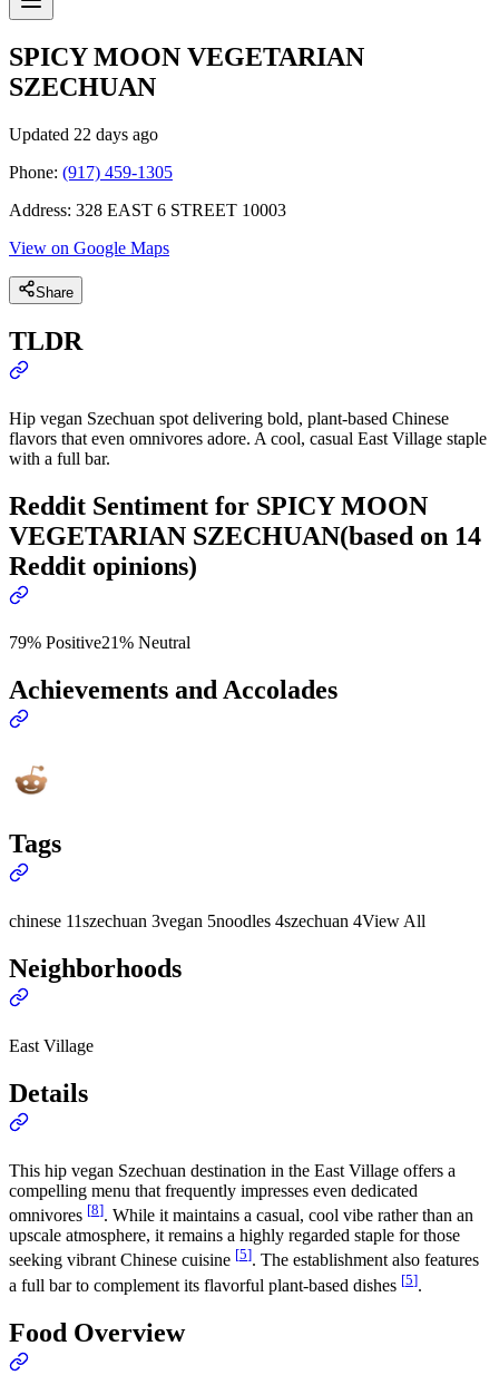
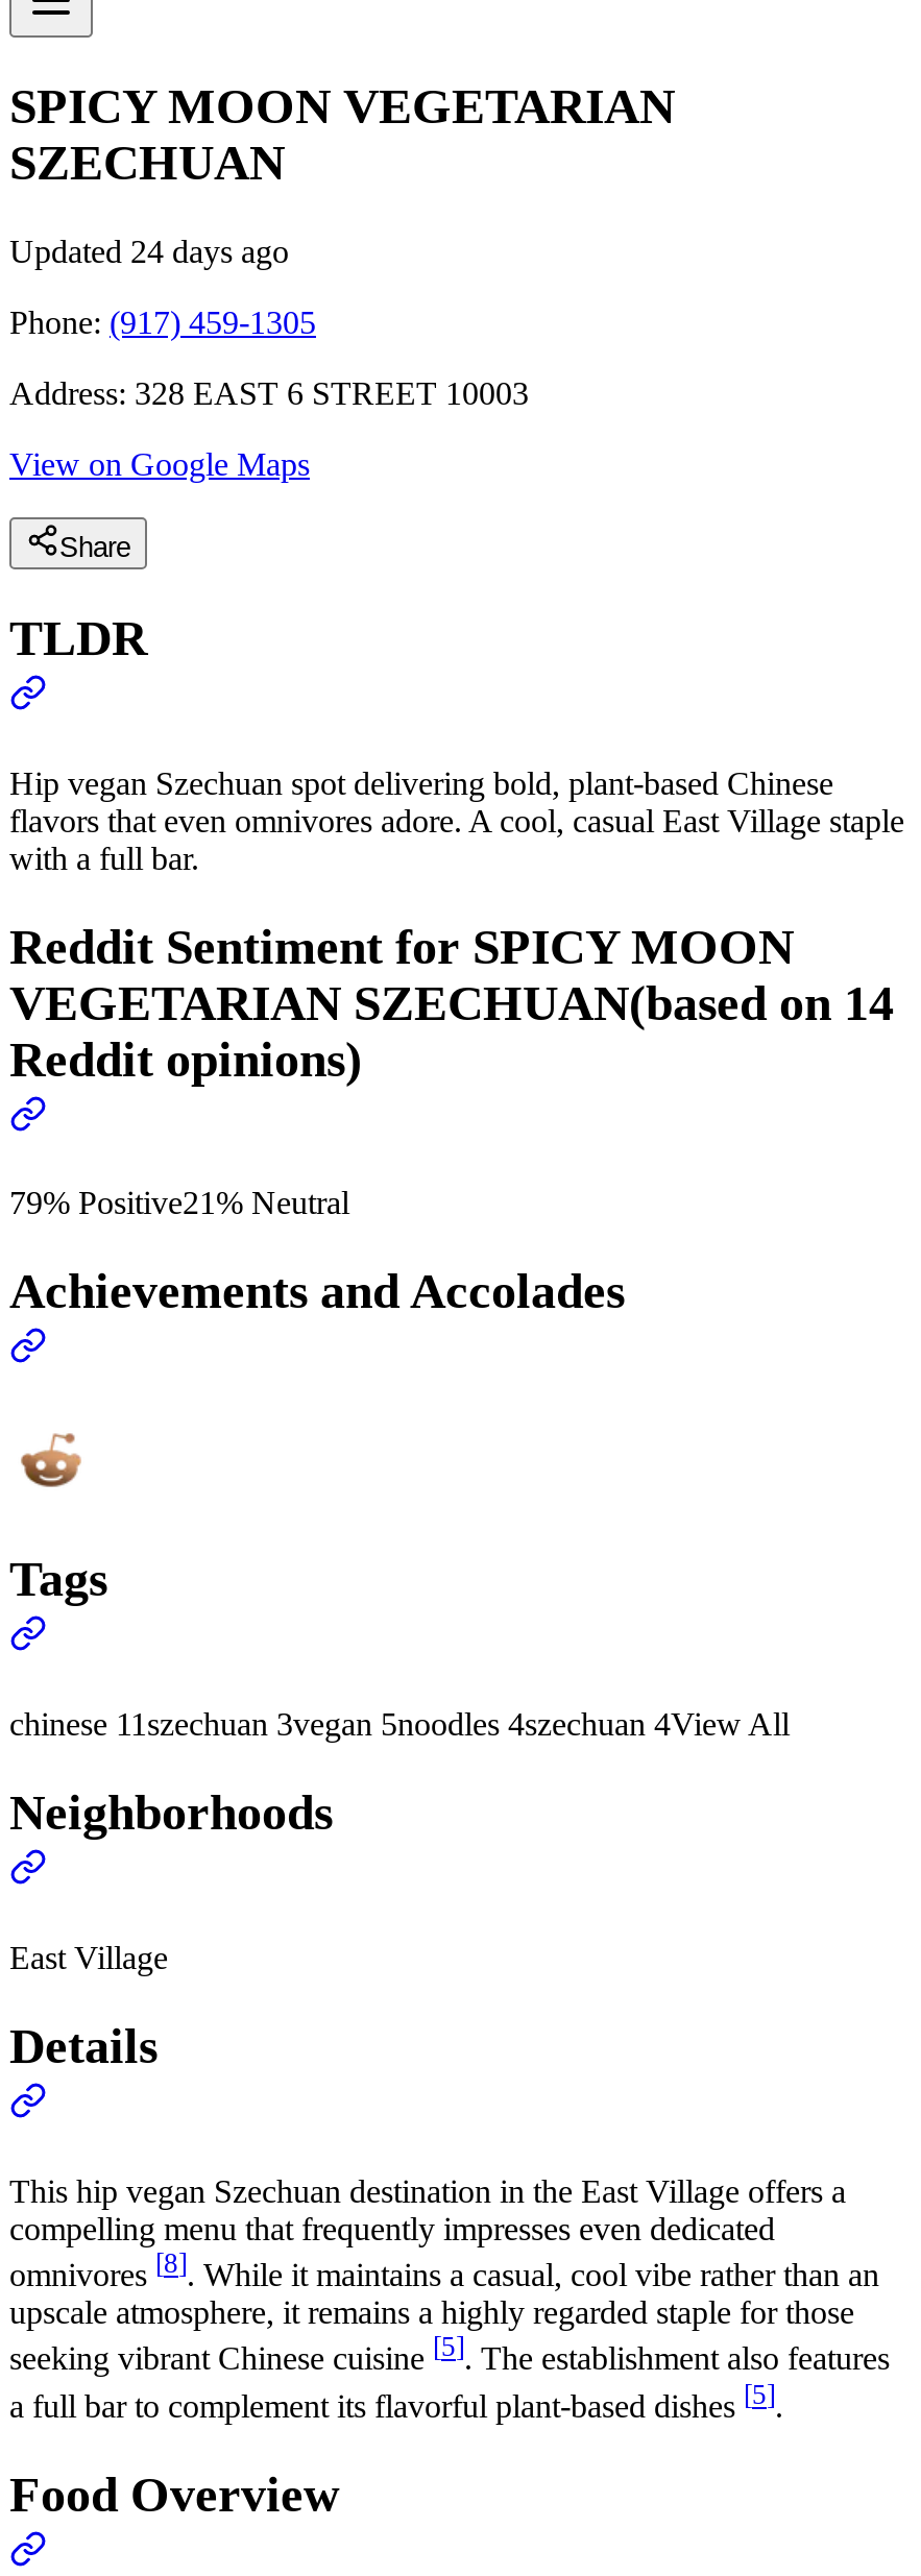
- Updated 22 days ago
+ Updated 24 days ago
